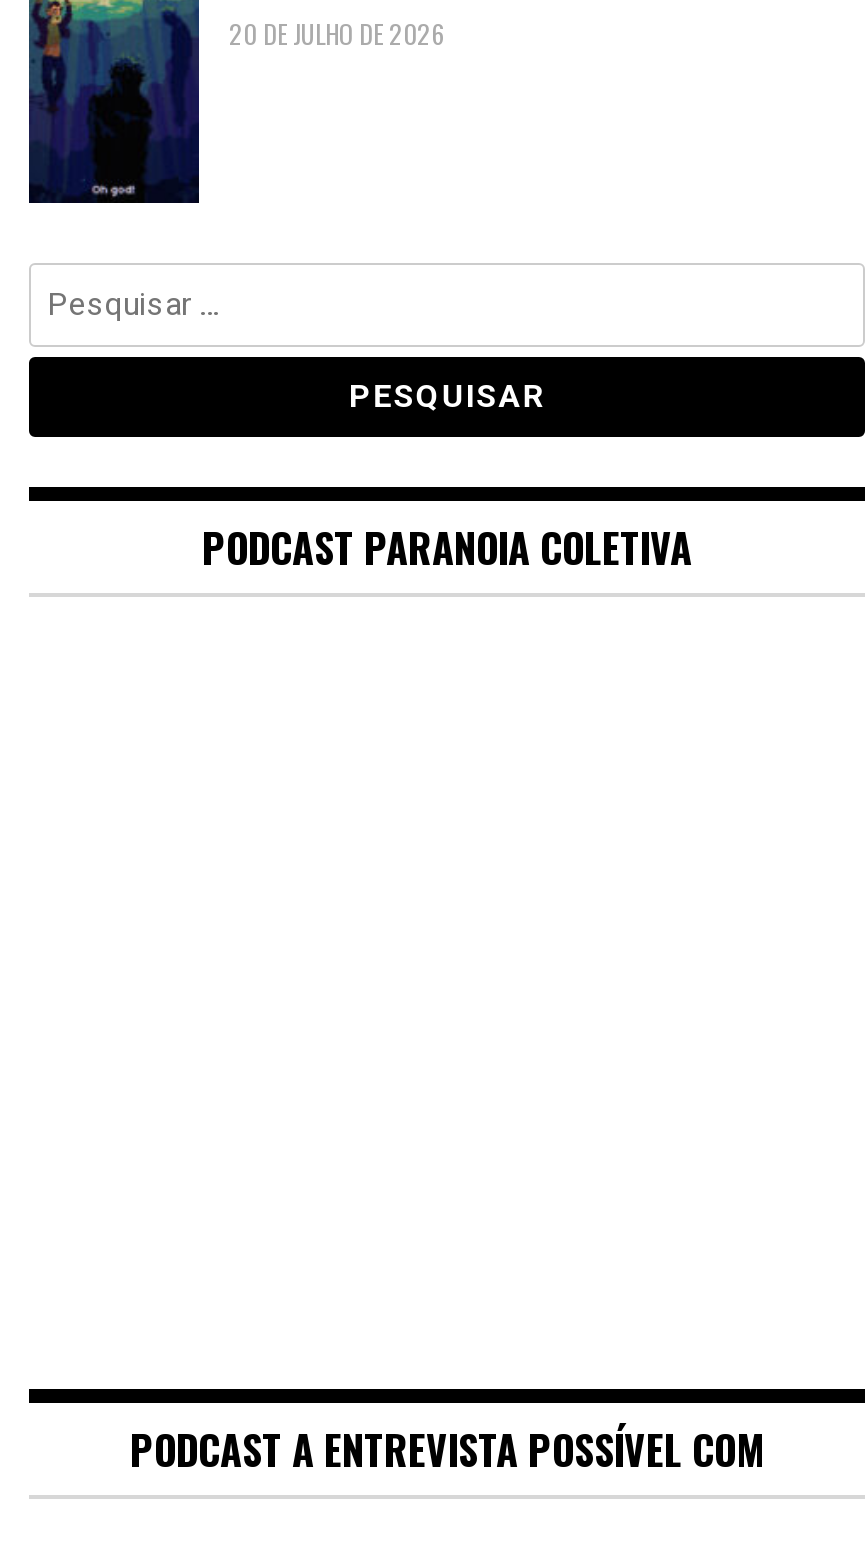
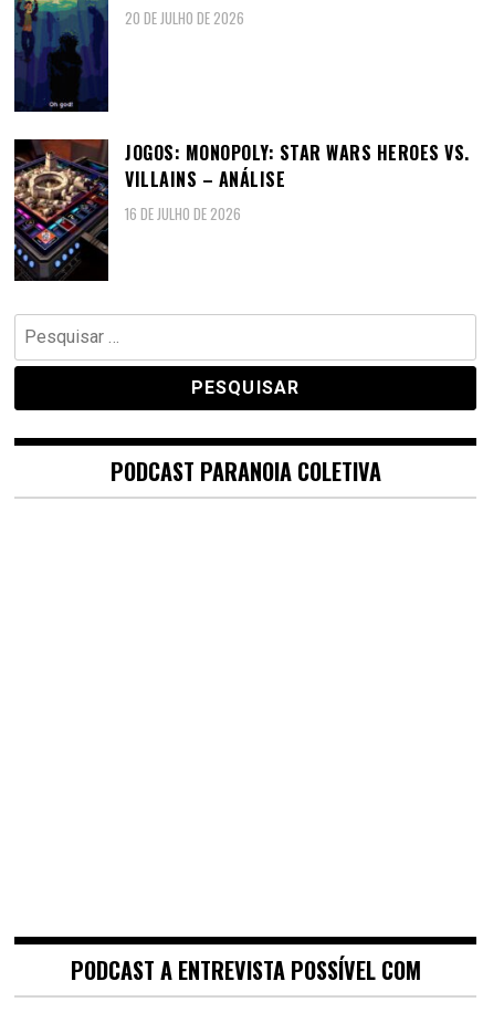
+ [image]
+ JOGOS: MONOPOLY: STAR WARS HEROES VS.
+ VILLAINS – ANÁLISE
+ 16 DE JULHO DE 2026
